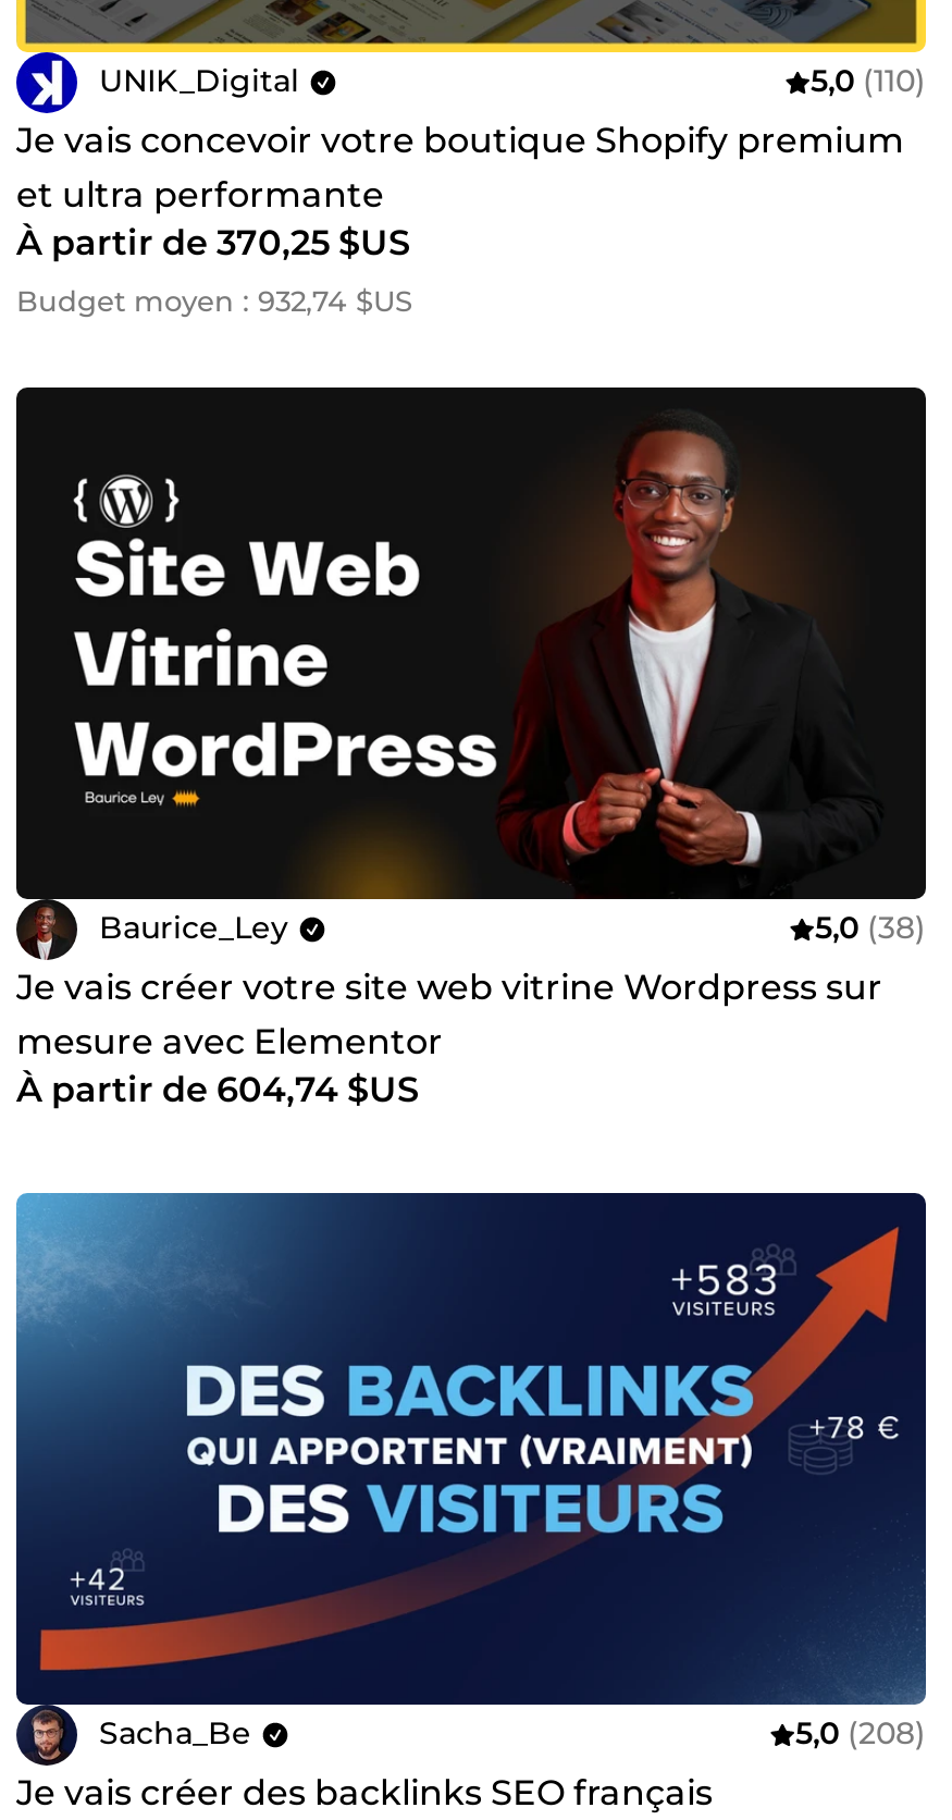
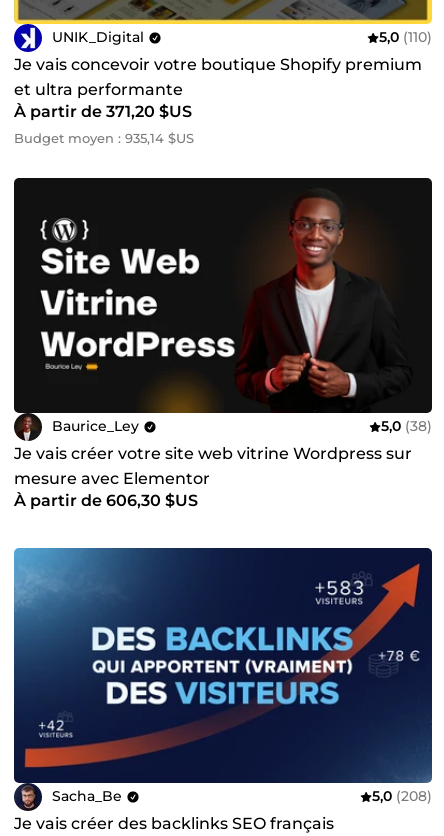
- À partir de 370,25 $US
+ À partir de 371,20 $US

- Budget moyen : 932,74 $US
+ Budget moyen : 935,14 $US

- À partir de 604,74 $US
+ À partir de 606,30 $US
